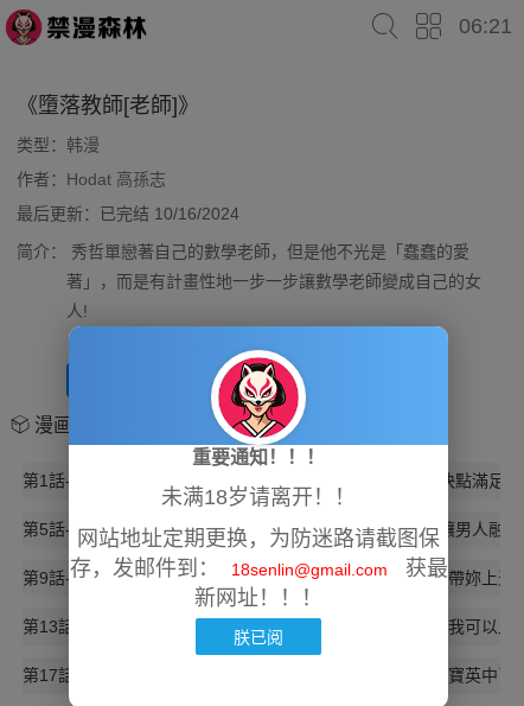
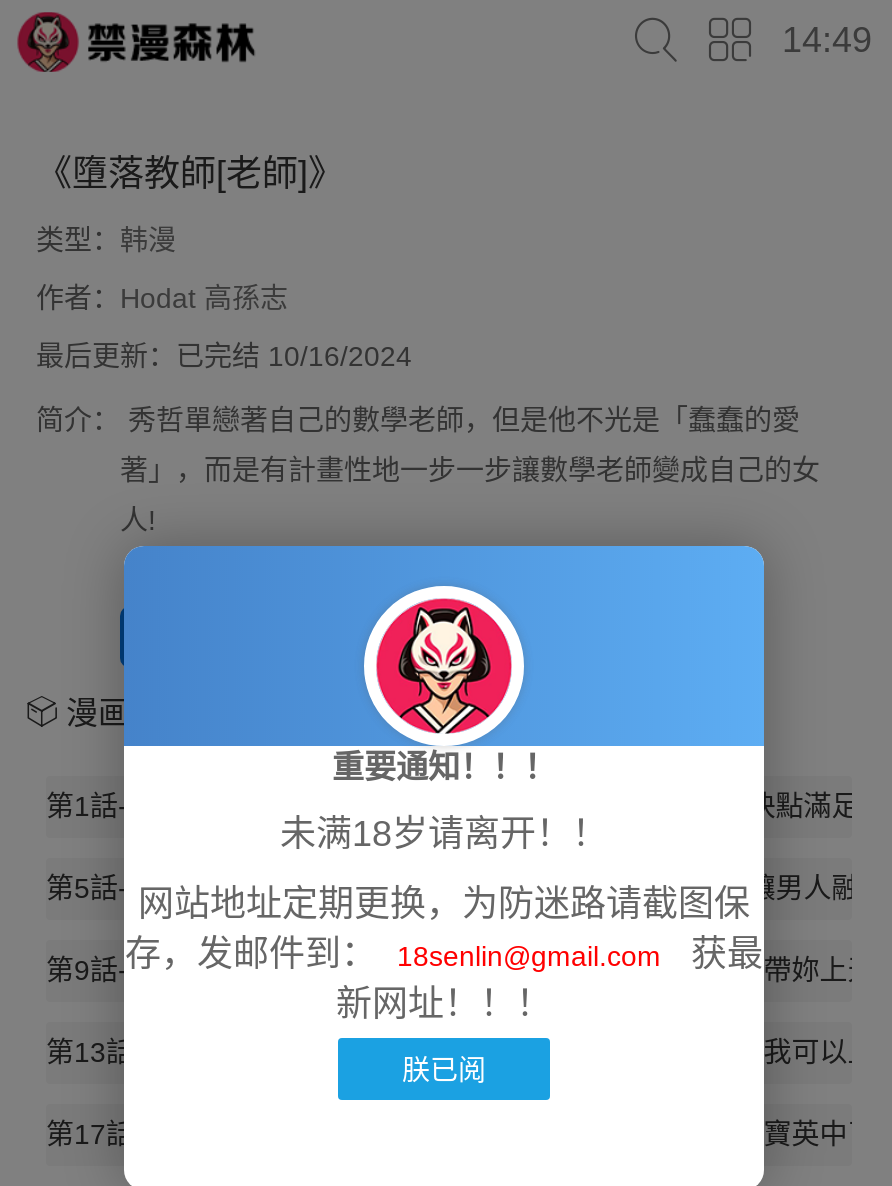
- 06:21
+ 14:49
